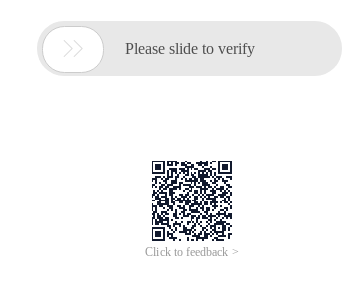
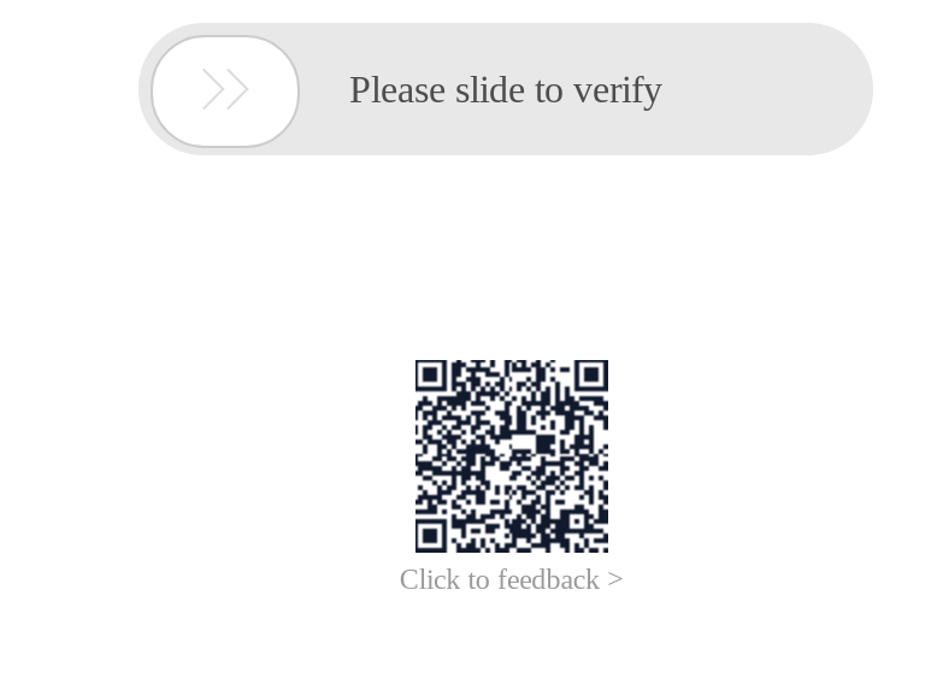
- [image]
+ [image]
